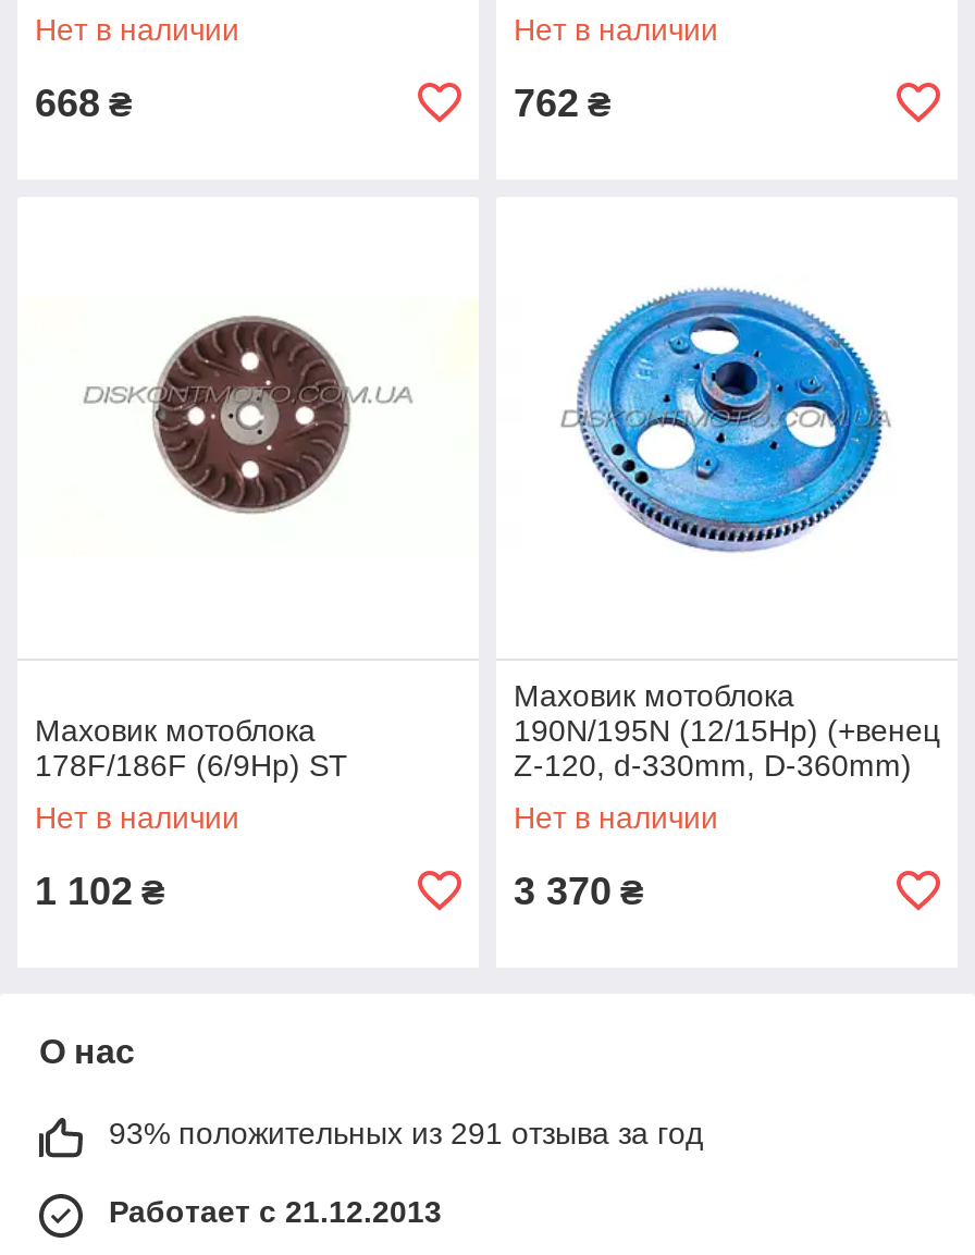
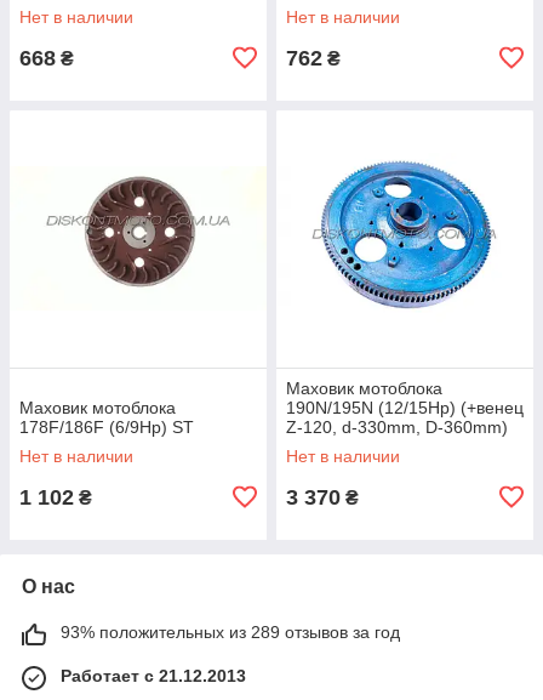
- 93% положительных из 291 отзыва за год
+ 93% положительных из 289 отзывов за год
